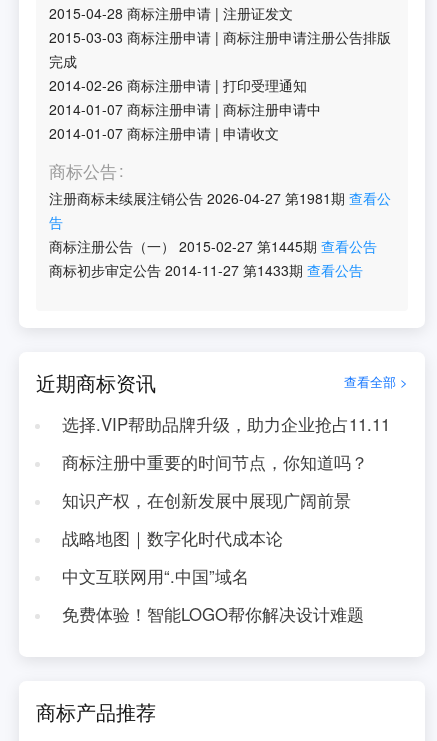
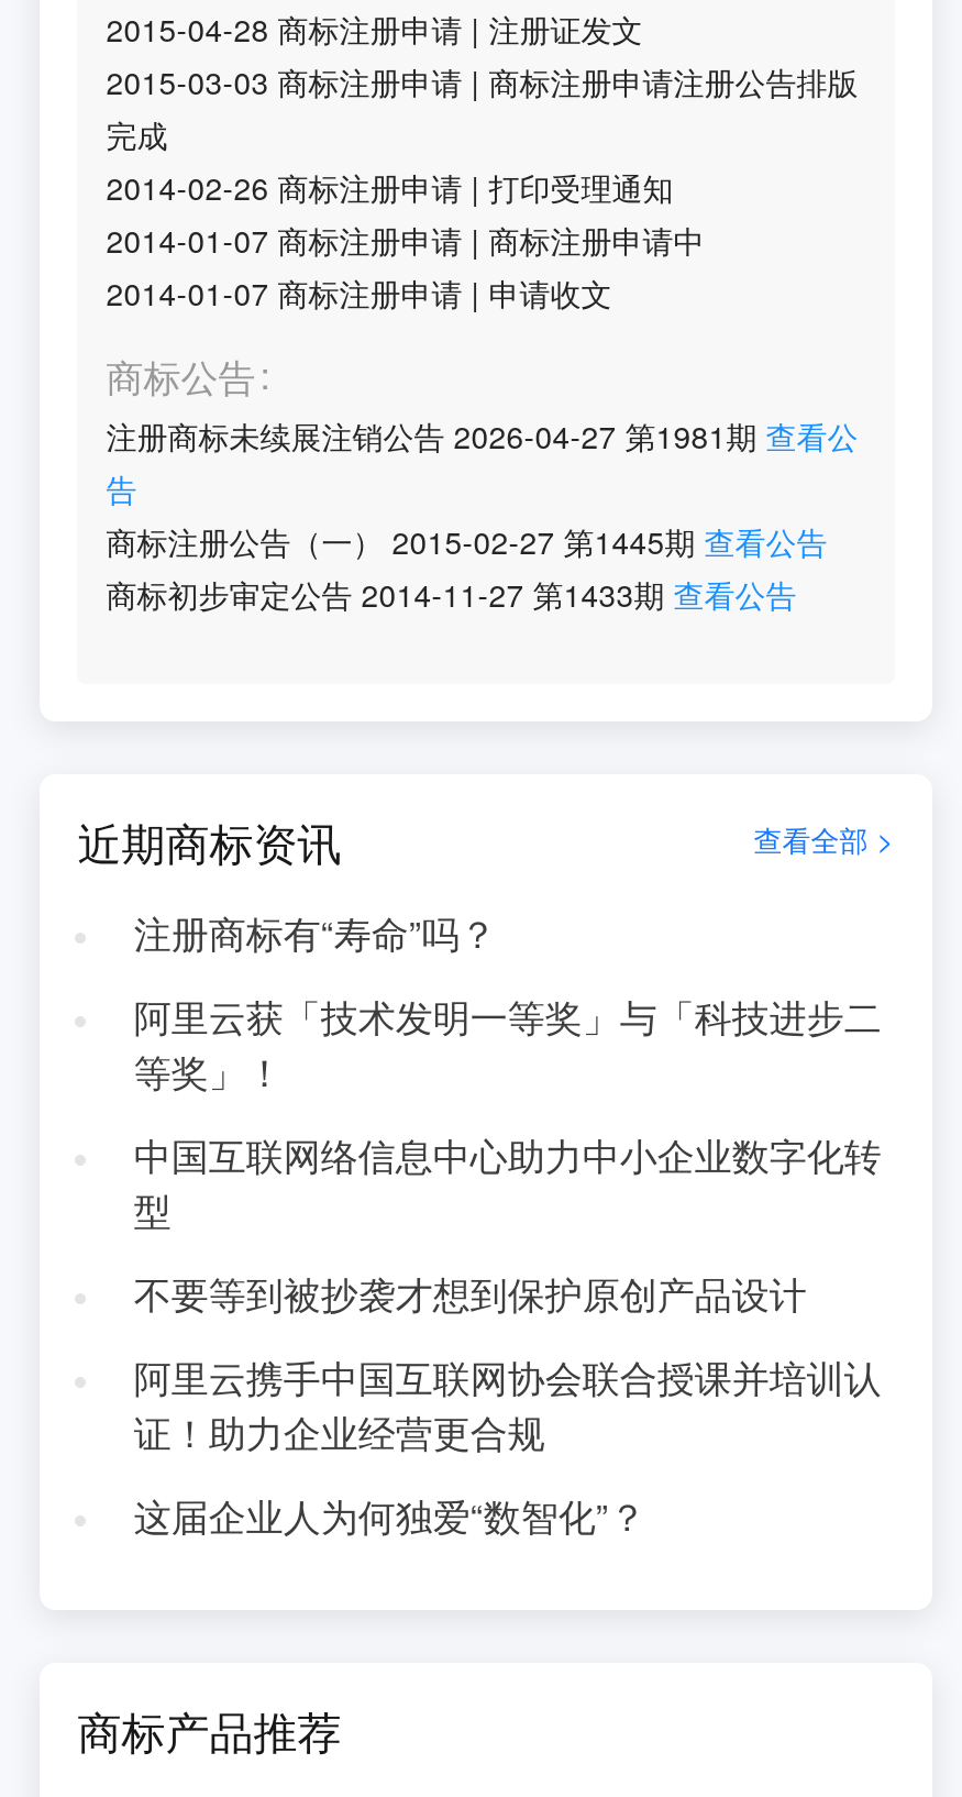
- 选择.VIP帮助品牌升级，助力企业抢占11.11
+ 注册商标有“寿命”吗？

- 商标注册中重要的时间节点，你知道吗？
+ 阿里云获「技术发明一等奖」与「科技进步二
+ 等奖」！

- 知识产权，在创新发展中展现广阔前景
+ 中国互联网络信息中心助力中小企业数字化转
+ 型

- 战略地图｜数字化时代成本论
+ 不要等到被抄袭才想到保护原创产品设计

- 中文互联网用“.中国”域名
+ 阿里云携手中国互联网协会联合授课并培训认
+ 证！助力企业经营更合规

- 免费体验！智能LOGO帮你解决设计难题
+ 这届企业人为何独爱“数智化”？
